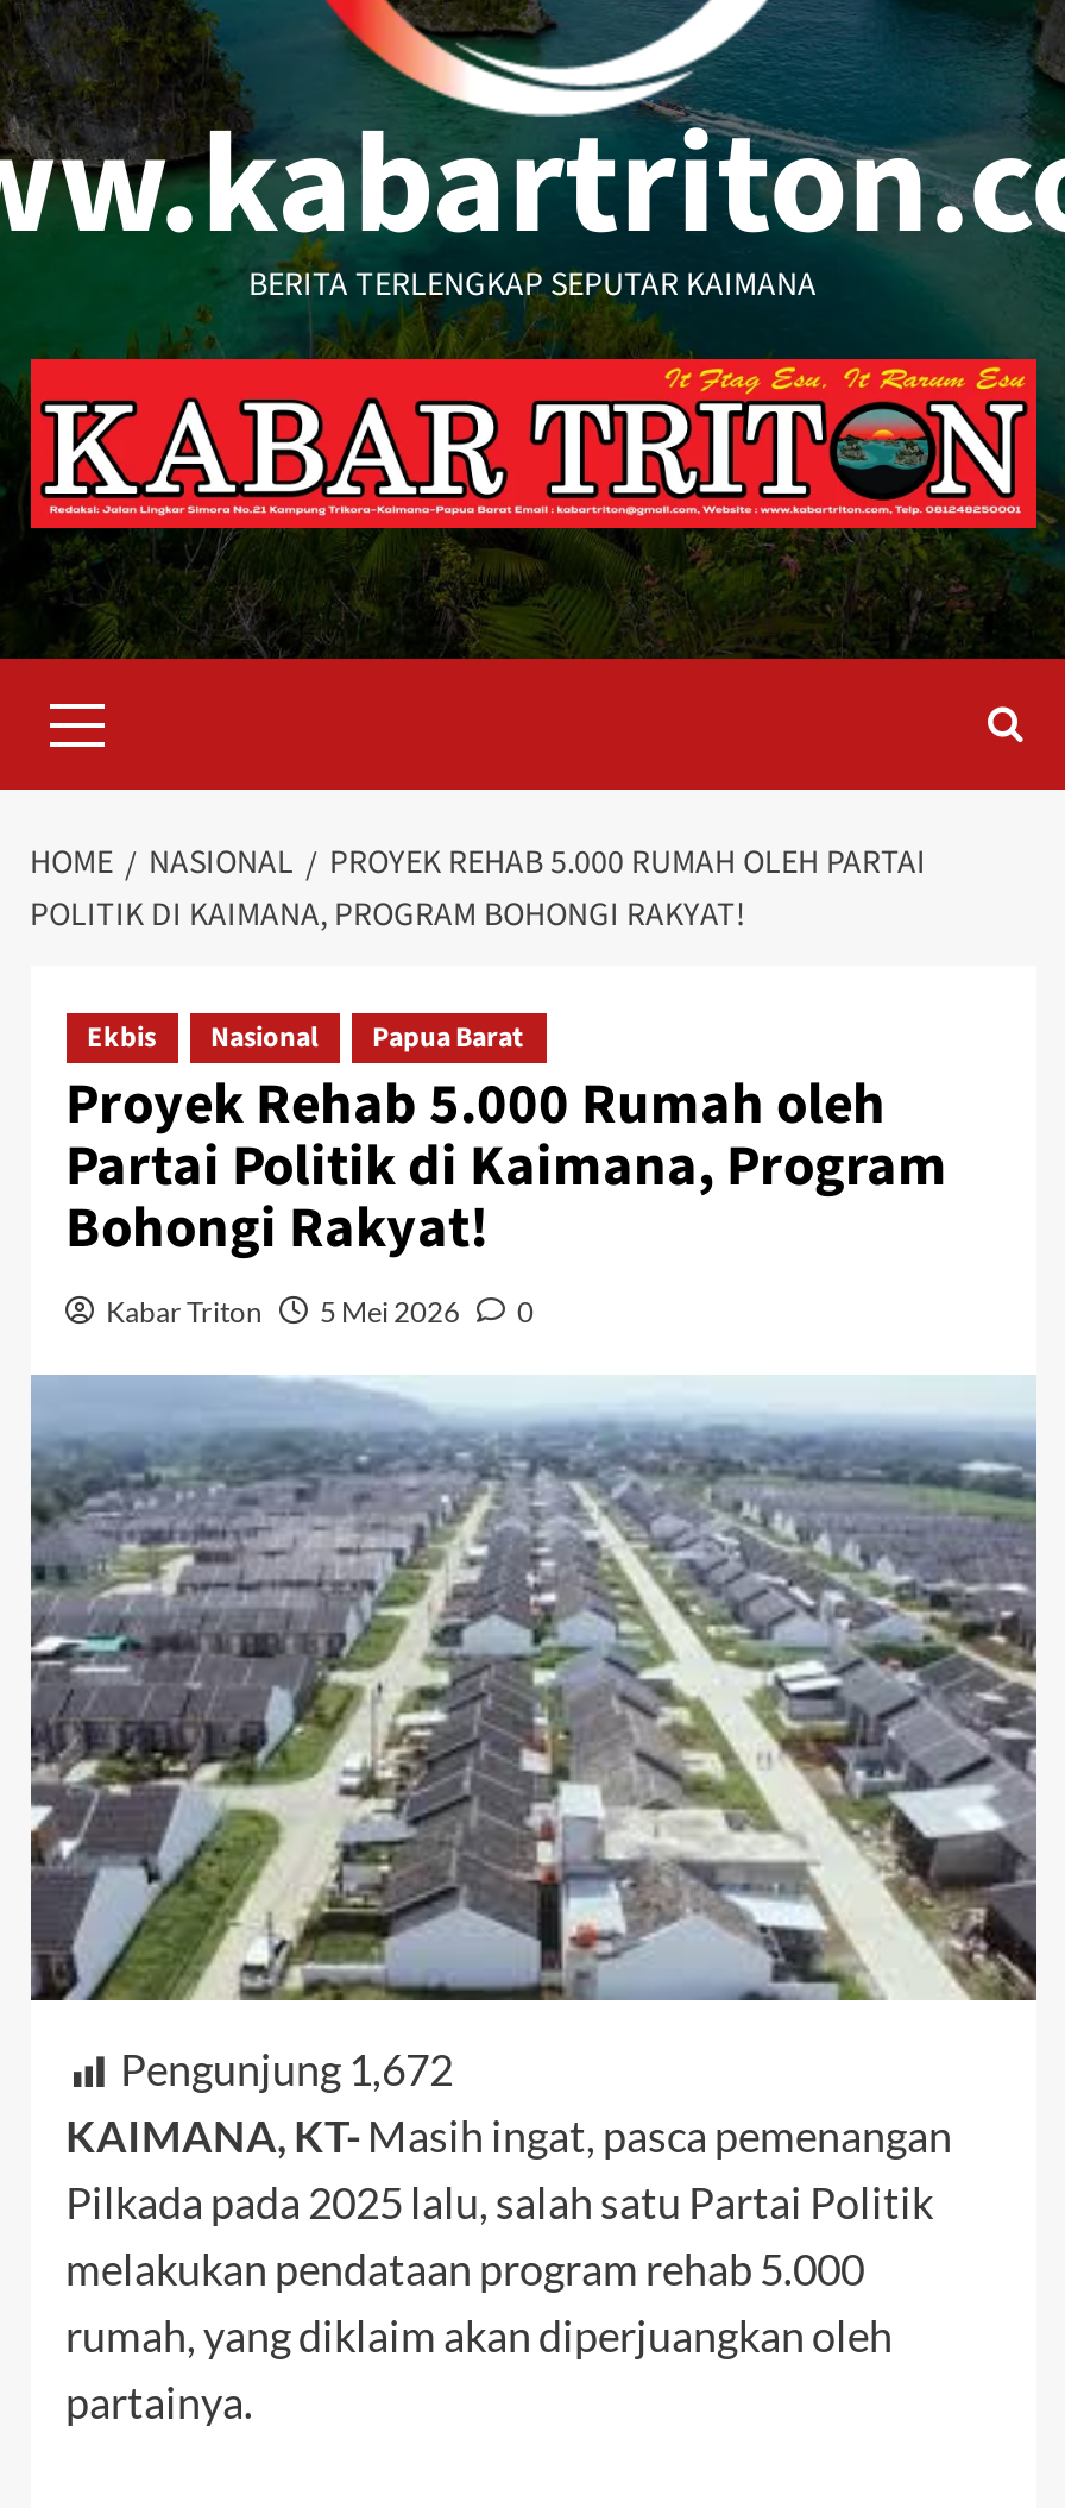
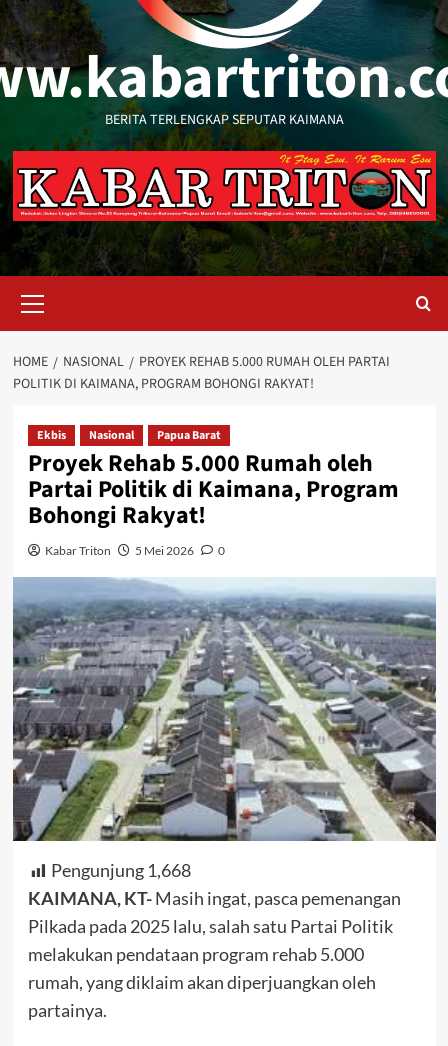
- Pengunjung 1,672
+ Pengunjung 1,668
